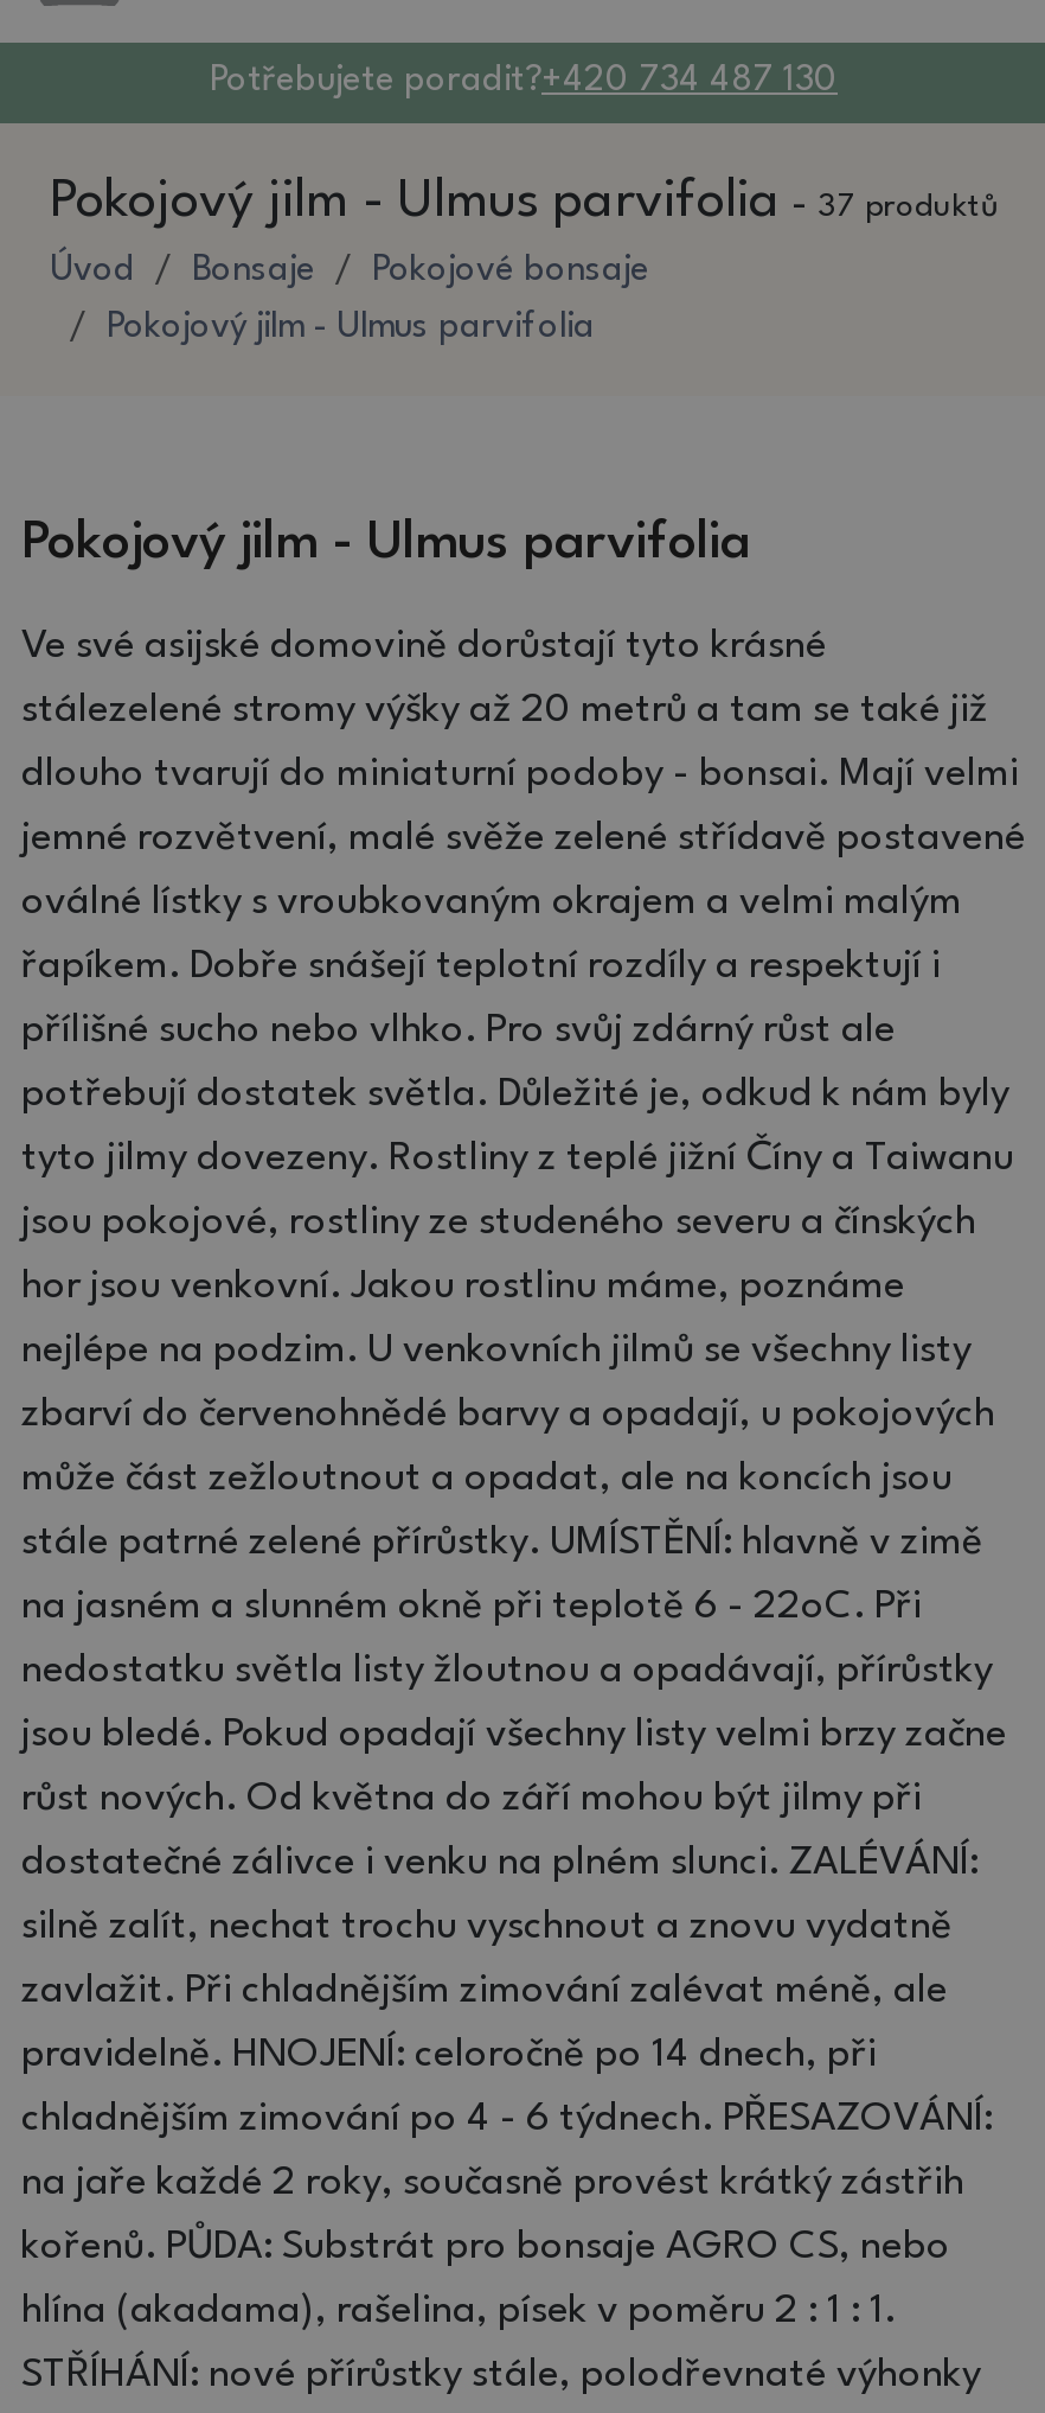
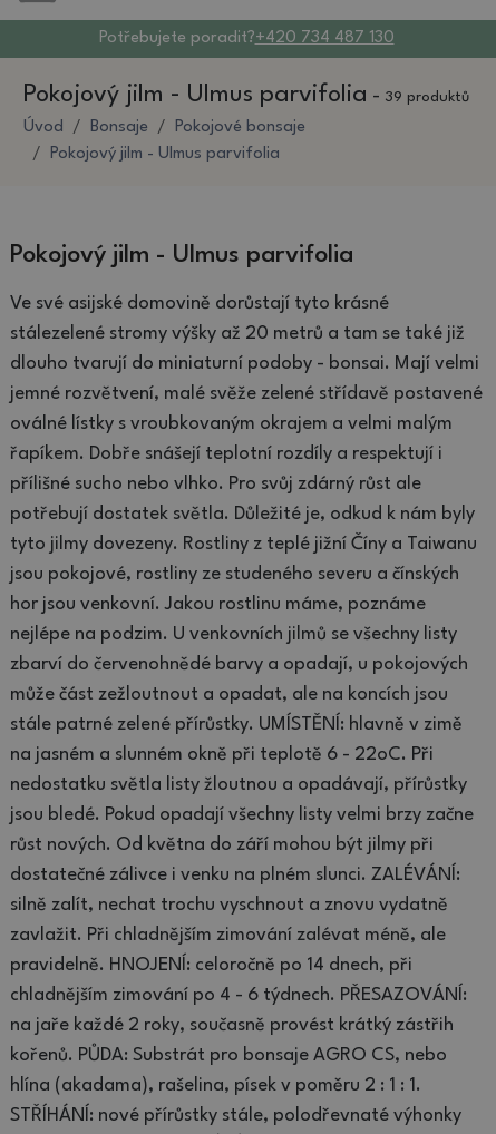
- Pokojový jilm - Ulmus parvifolia - 37 produktů
+ Pokojový jilm - Ulmus parvifolia - 39 produktů
